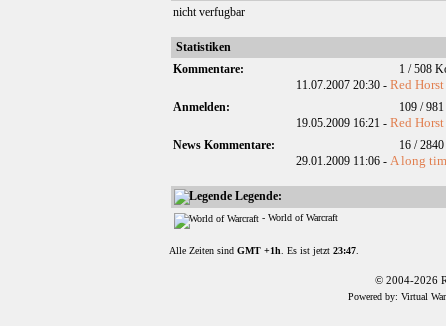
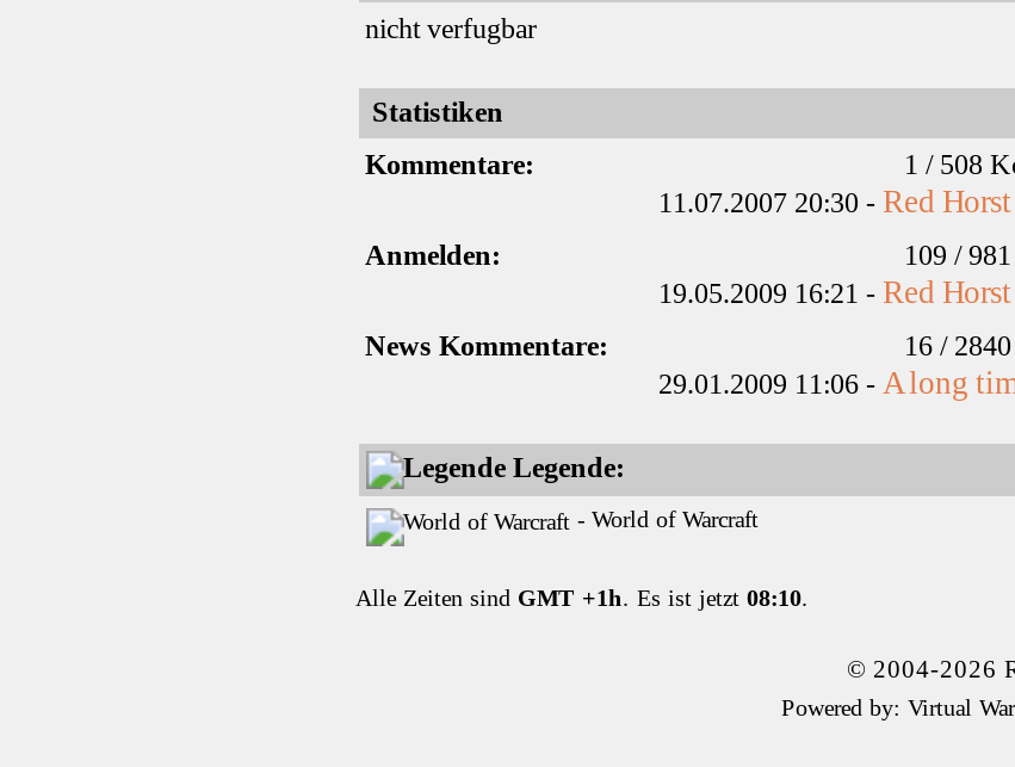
- Alle Zeiten sind GMT +1h. Es ist jetzt 23:47.
+ Alle Zeiten sind GMT +1h. Es ist jetzt 08:10.
